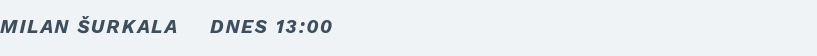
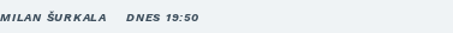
- MILAN ŠURKALA DNES 13:00
+ MILAN ŠURKALA DNES 19:50
